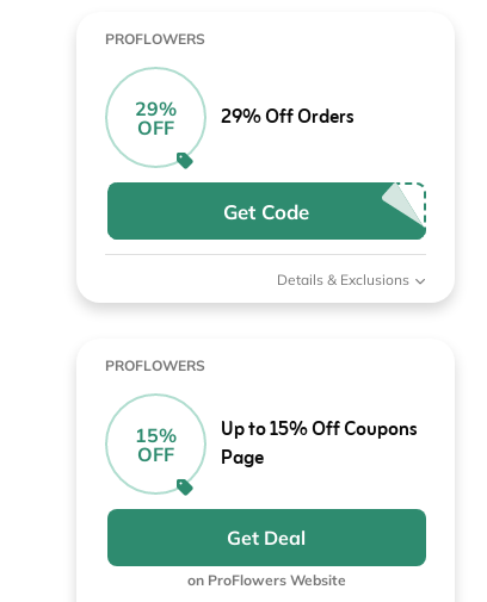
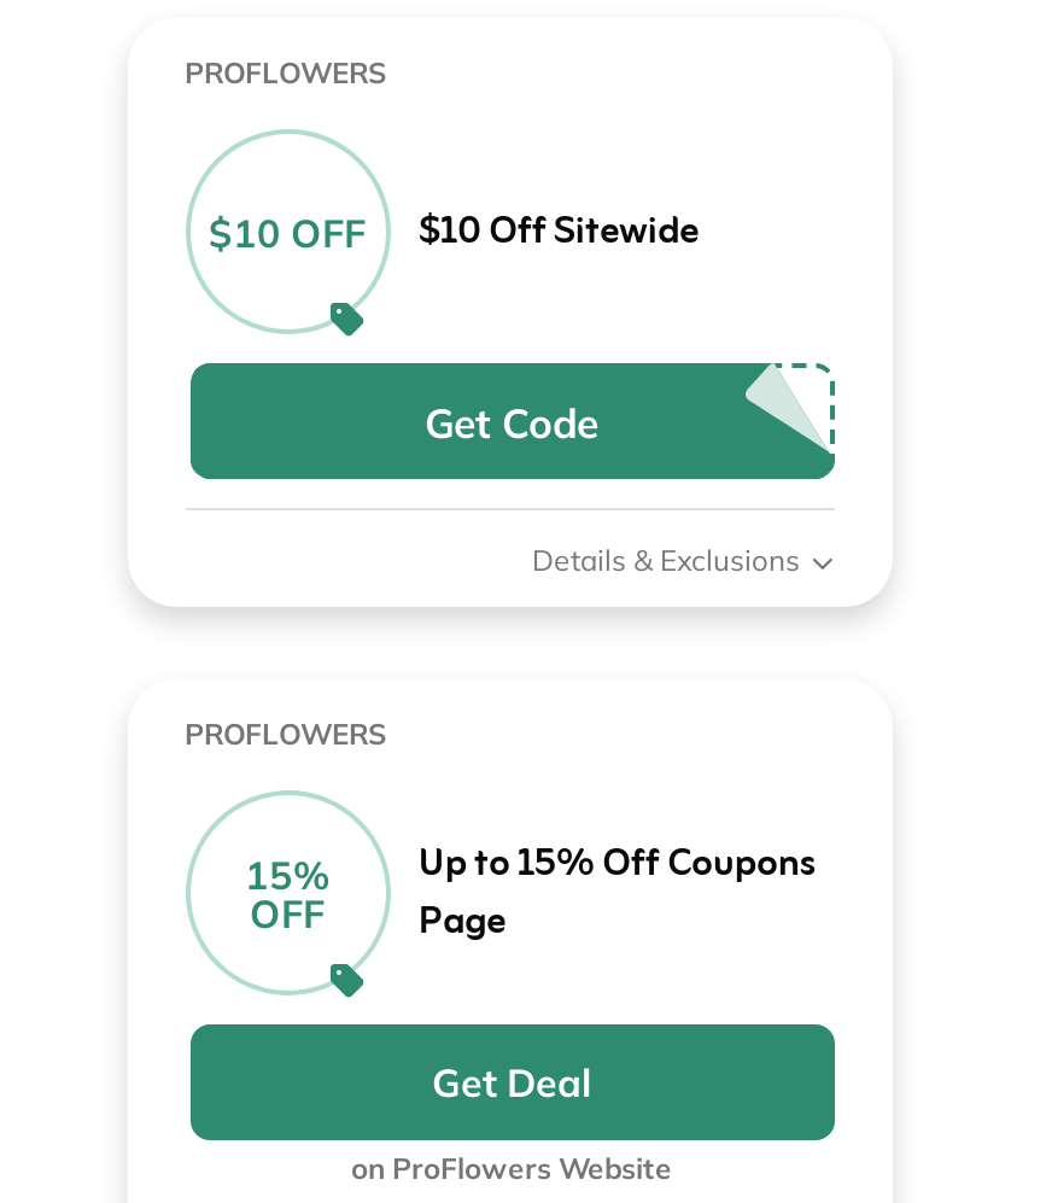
- 29%
- OFF
- 29% Off Orders
+ $10 OFF
+ $10 Off Sitewide
